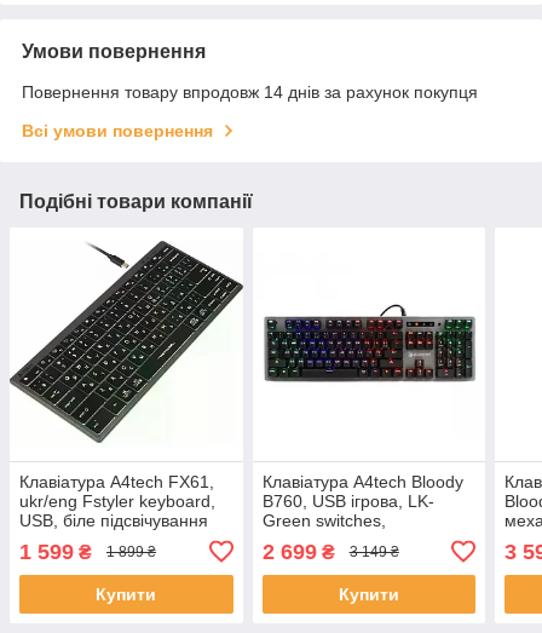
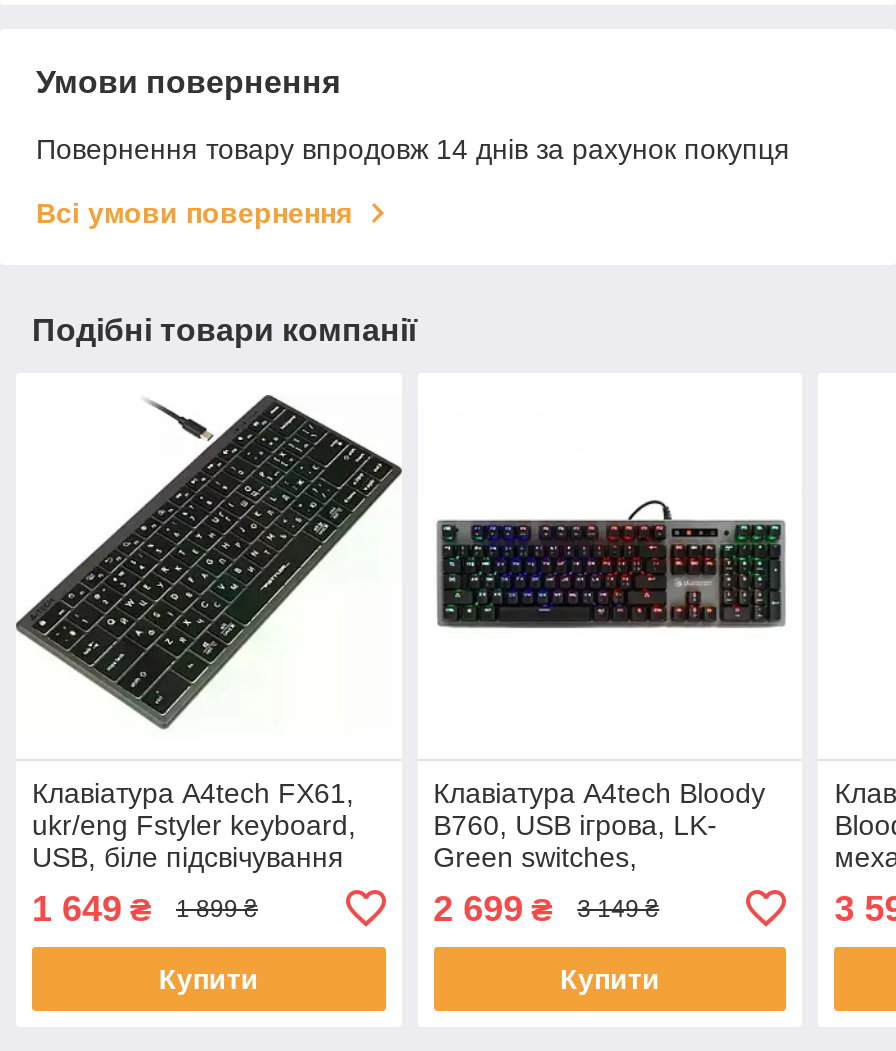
- 1 599 ₴
+ 1 649 ₴
